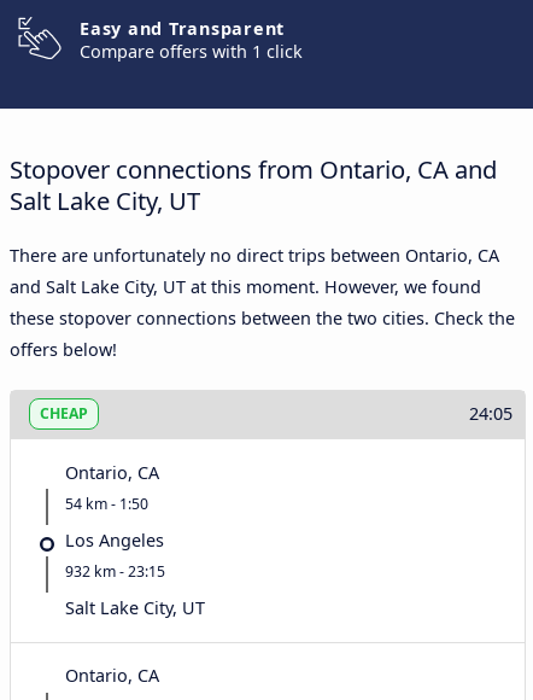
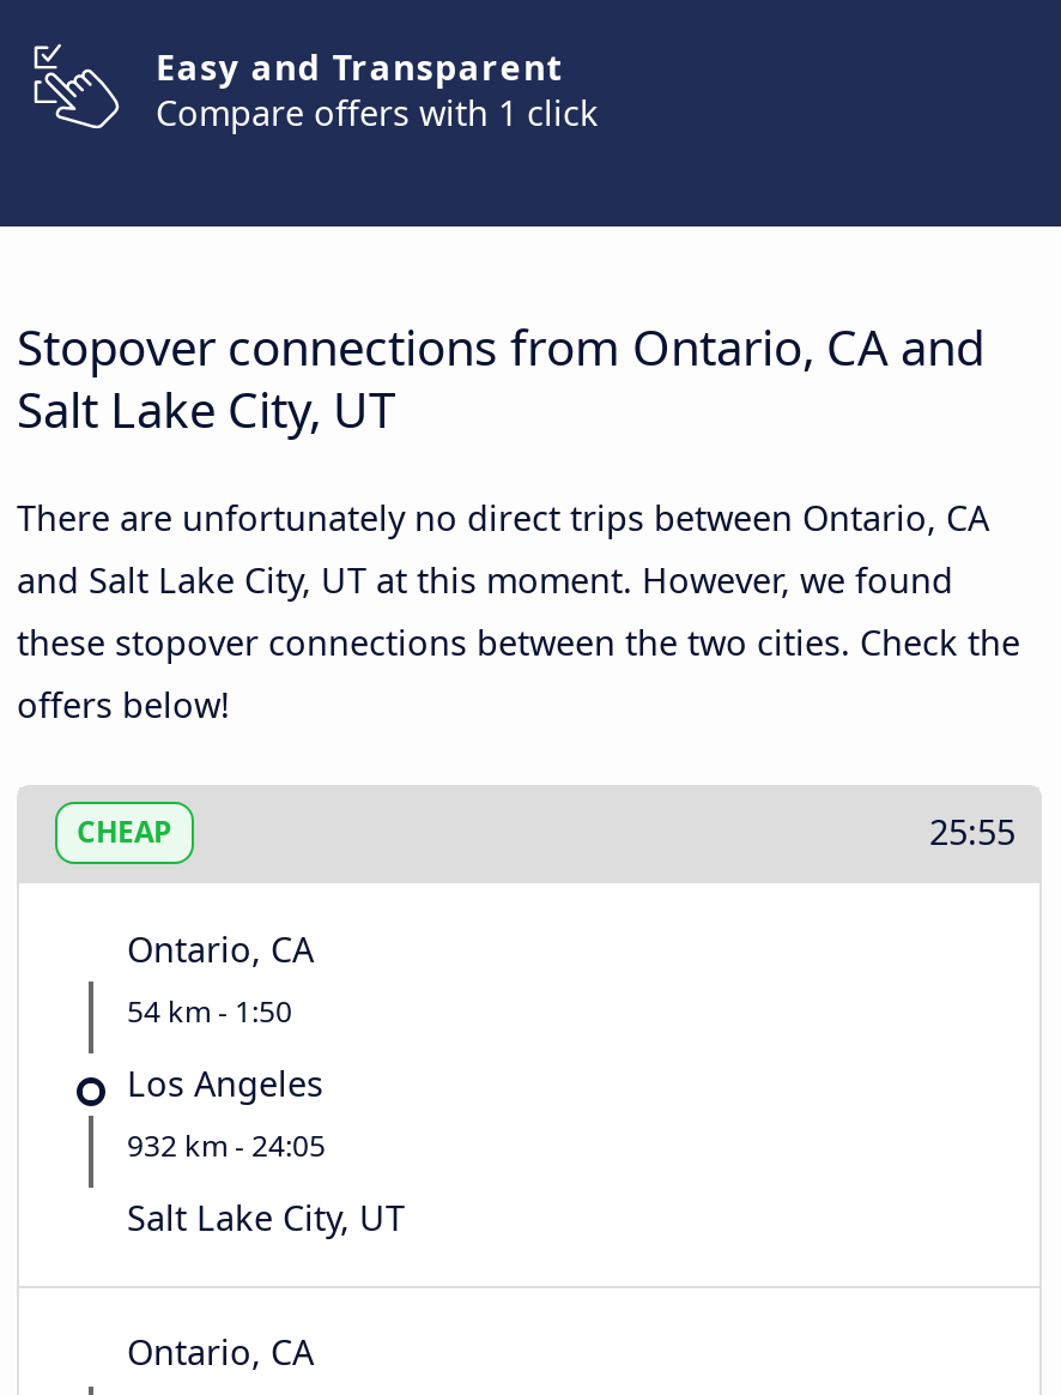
- 24:05
+ 25:55

- 932 km - 23:15
+ 932 km - 24:05
